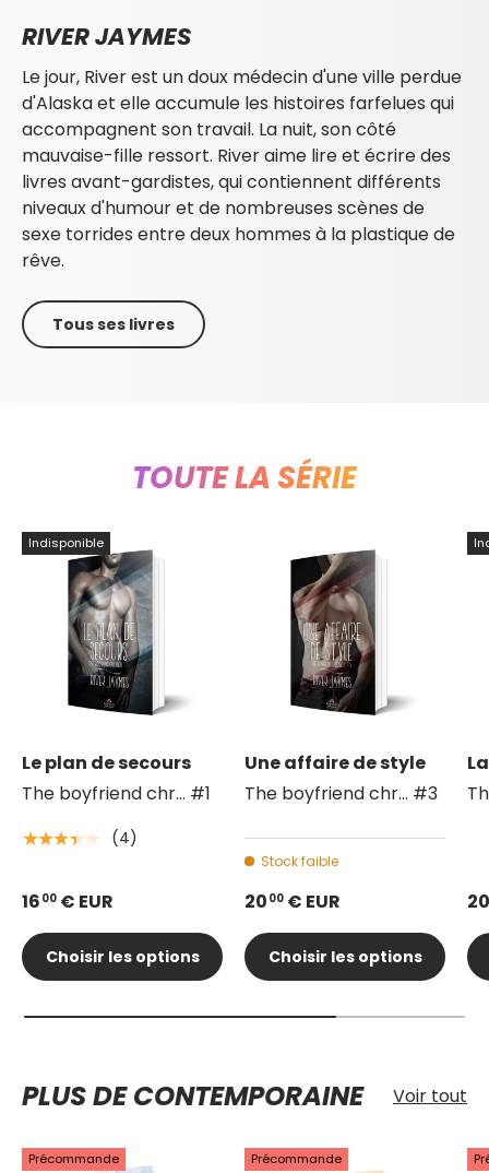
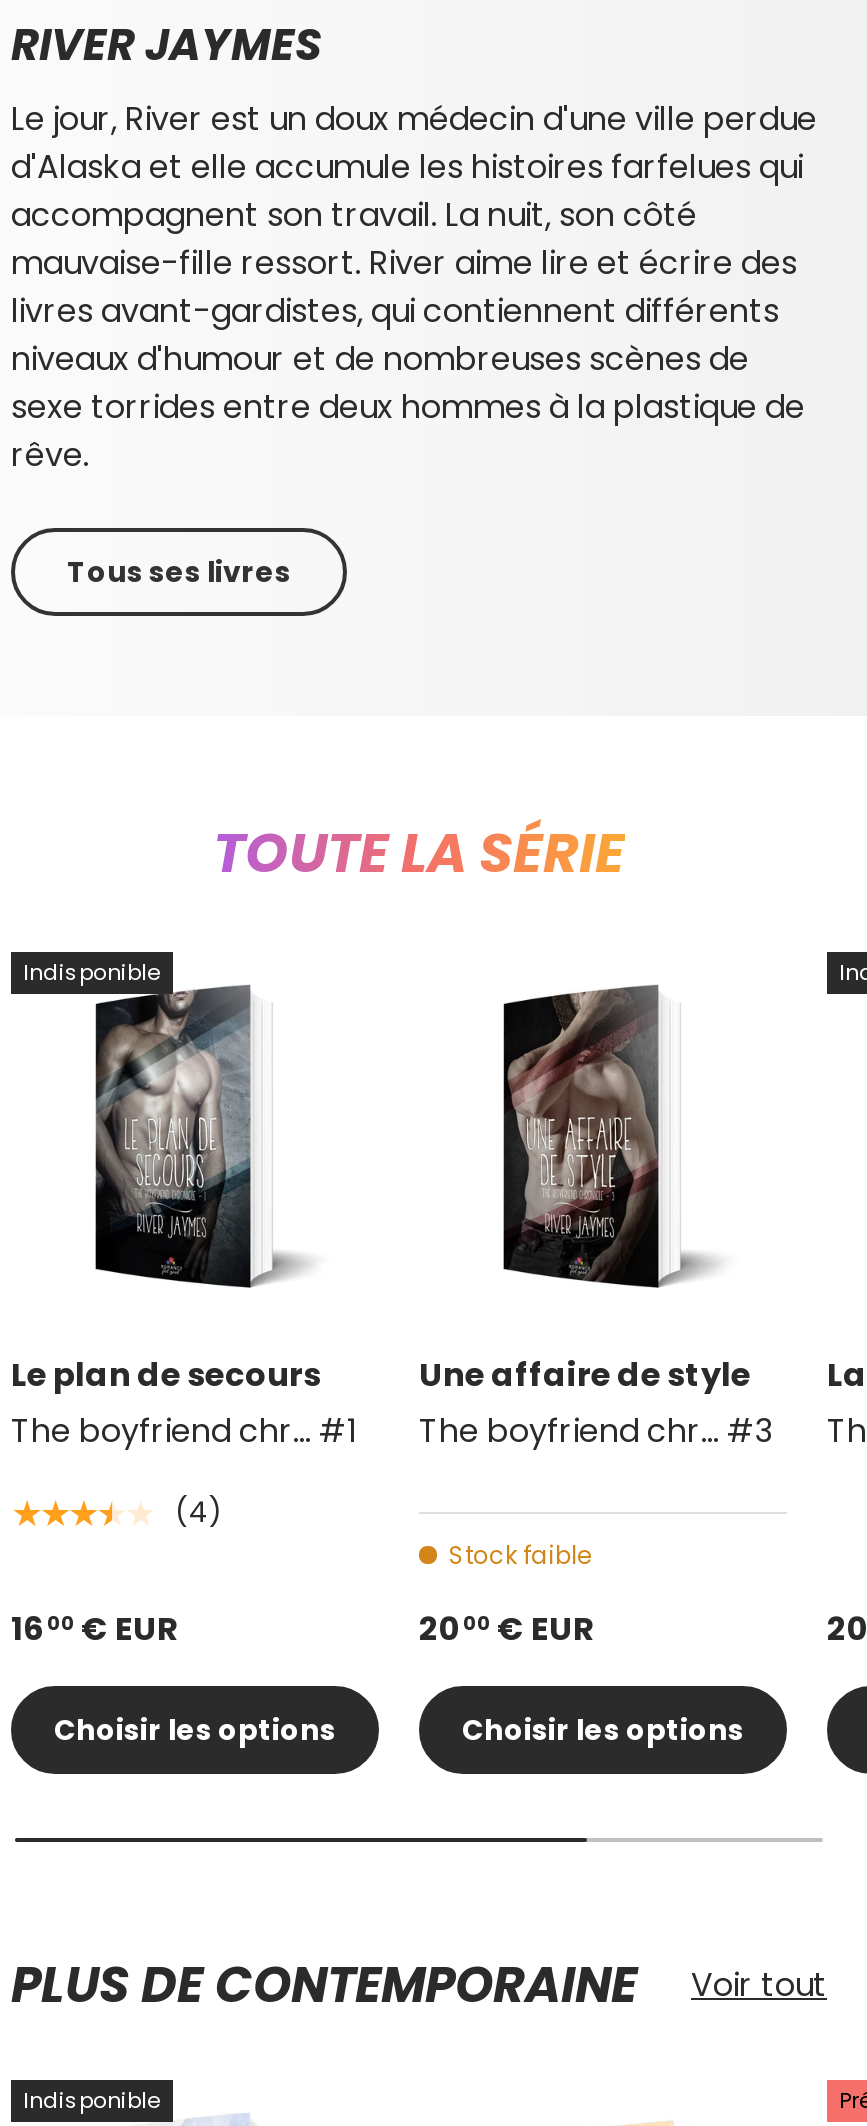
- Précommande
+ Indisponible

- Précommande
